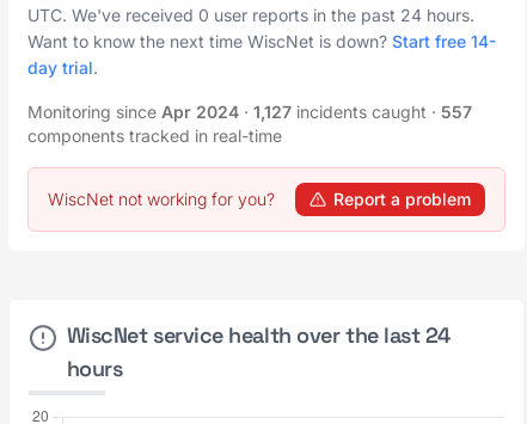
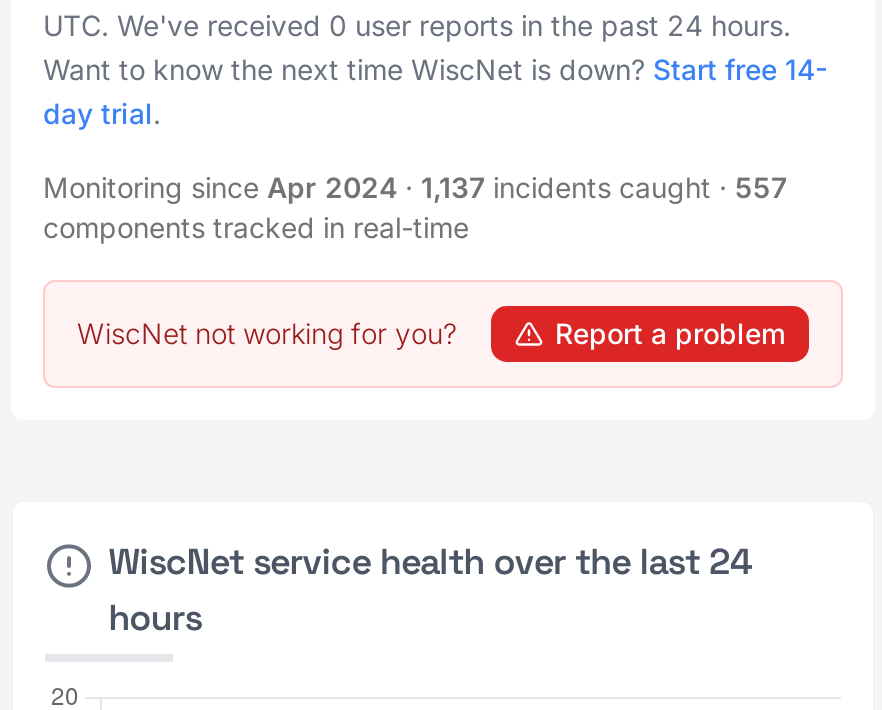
- Monitoring since Apr 2024 · 1,127 incidents caught · 557
+ Monitoring since Apr 2024 · 1,137 incidents caught · 557
